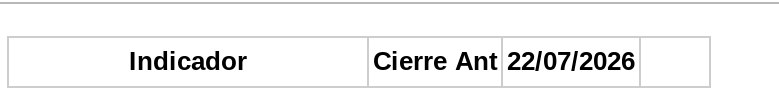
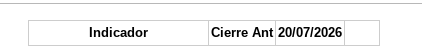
- Cierre Ant 22/07/2026
+ Cierre Ant 20/07/2026
